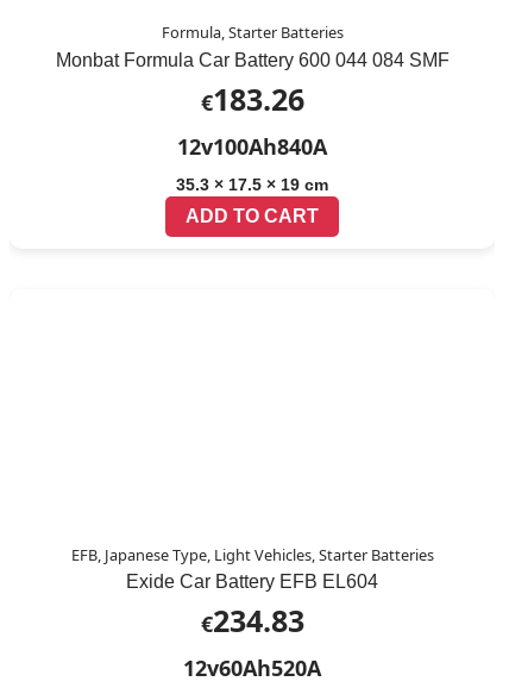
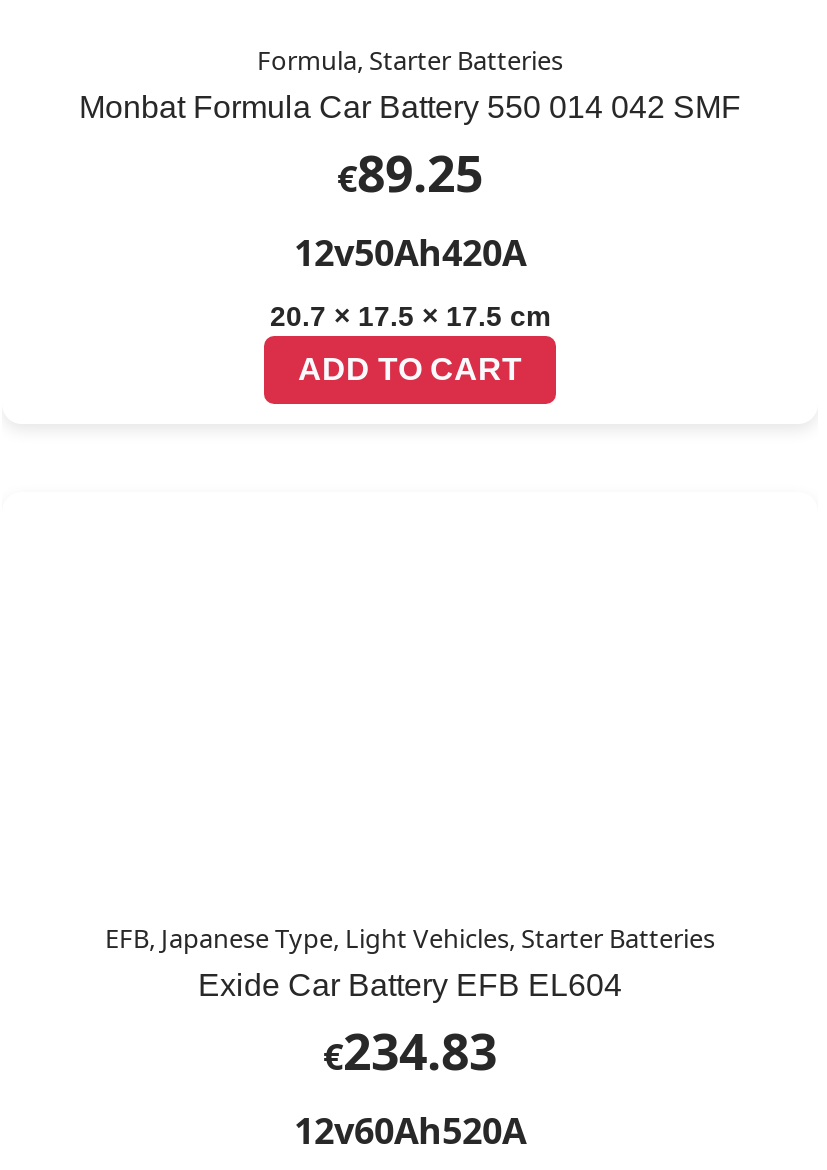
- Monbat Formula Car Battery 600 044 084 SMF
+ Monbat Formula Car Battery 550 014 042 SMF

- €183.26
+ €89.25

- 12v100Ah840A
+ 12v50Ah420A

- 35.3 × 17.5 × 19 cm
+ 20.7 × 17.5 × 17.5 cm
